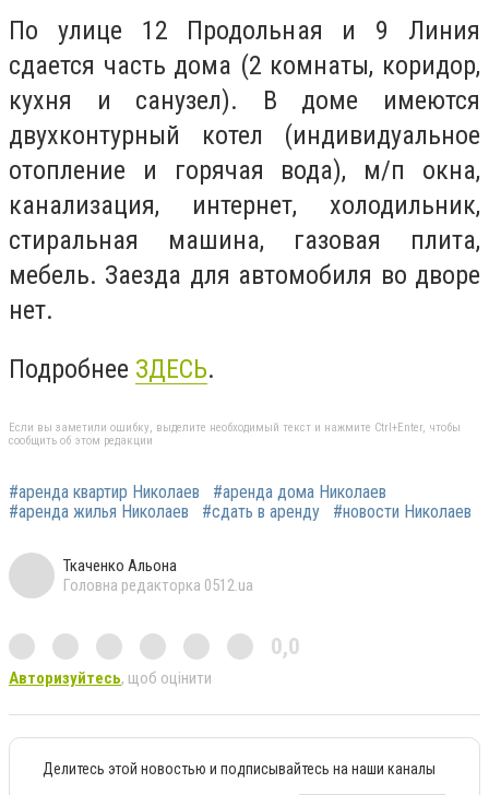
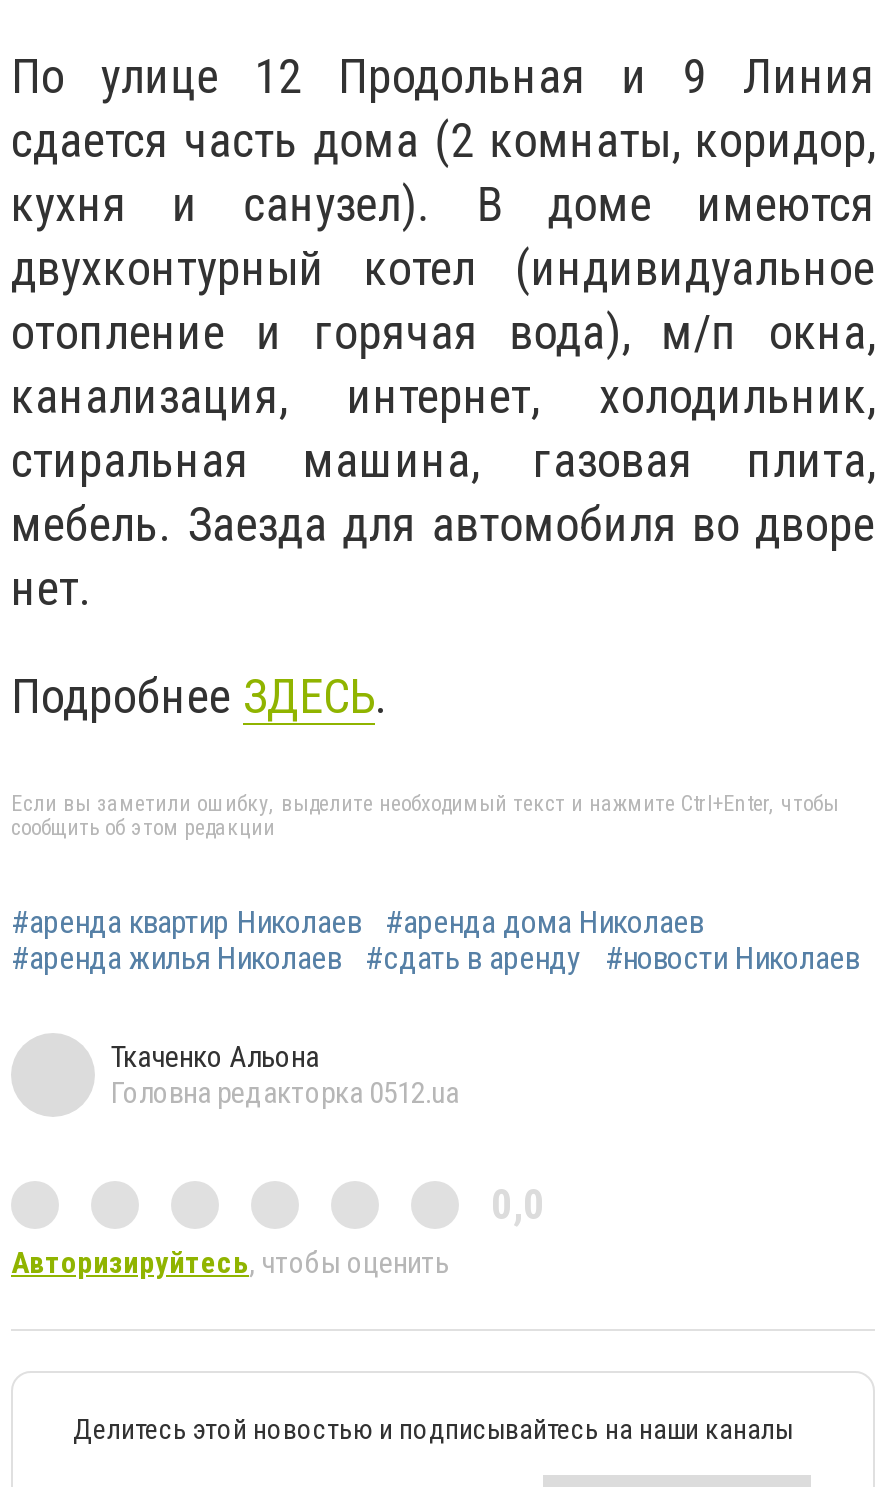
- Авторизуйтесь, щоб оцінити
+ Авторизируйтесь, чтобы оценить
